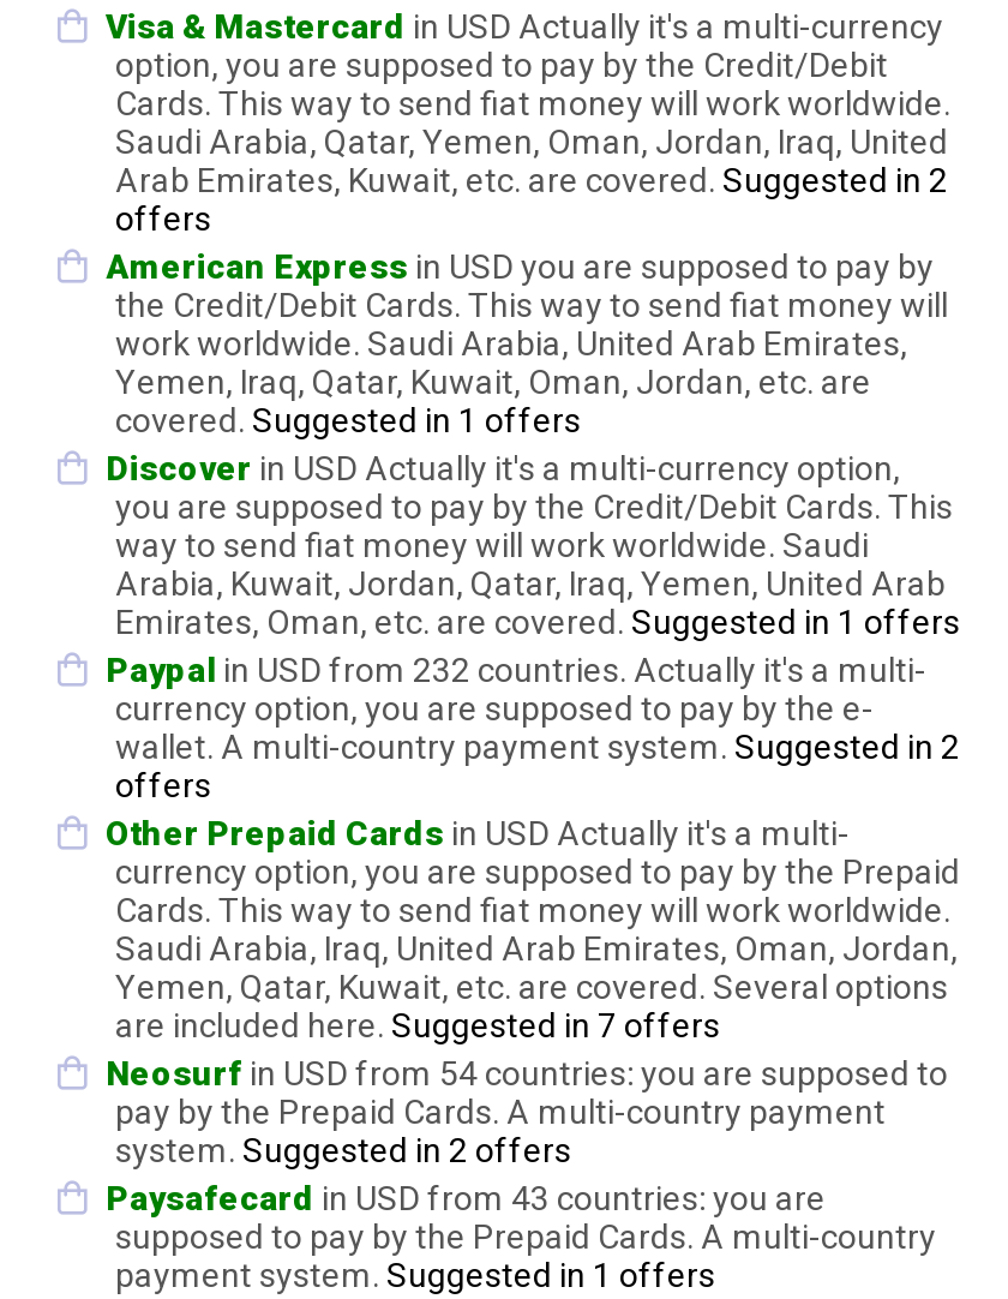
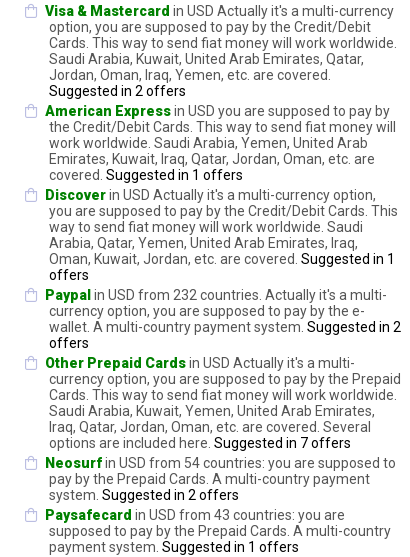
- Saudi Arabia, Qatar, Yemen, Oman, Jordan, Iraq, United
- Arab Emirates, Kuwait, etc. are covered. Suggested in 2
- offers
+ Saudi Arabia, Kuwait, United Arab Emirates, Qatar,
+ Jordan, Oman, Iraq, Yemen, etc. are covered.
+ Suggested in 2 offers

- work worldwide. Saudi Arabia, United Arab Emirates,
+ work worldwide. Saudi Arabia, Yemen, United Arab

- Yemen, Iraq, Qatar, Kuwait, Oman, Jordan, etc. are
+ Emirates, Kuwait, Iraq, Qatar, Jordan, Oman, etc. are

- Arabia, Kuwait, Jordan, Qatar, Iraq, Yemen, United Arab
- Emirates, Oman, etc. are covered. Suggested in 1 offers
+ Arabia, Qatar, Yemen, United Arab Emirates, Iraq,
+ Oman, Kuwait, Jordan, etc. are covered. Suggested in 1
+ offers

- Saudi Arabia, Iraq, United Arab Emirates, Oman, Jordan,
- Yemen, Qatar, Kuwait, etc. are covered. Several options
- are included here. Suggested in 7 offers
+ Saudi Arabia, Kuwait, Yemen, United Arab Emirates,
+ Iraq, Qatar, Jordan, Oman, etc. are covered. Several
+ options are included here. Suggested in 7 offers
